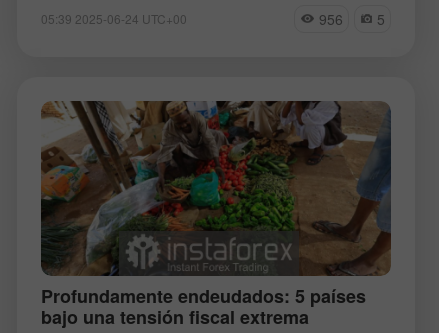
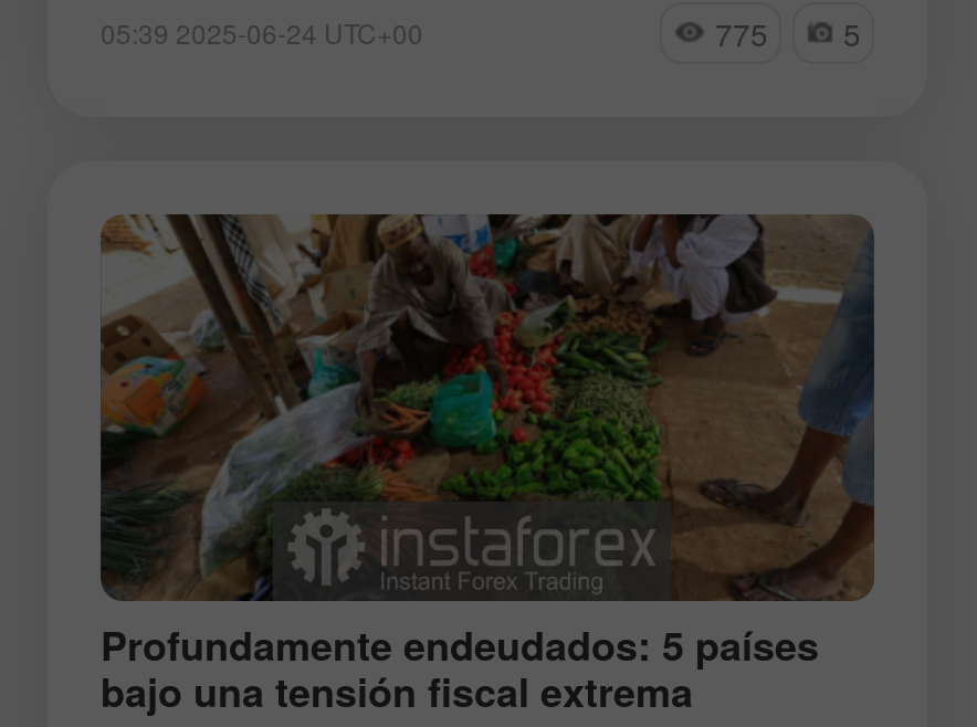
- 956 5
+ 775 5
